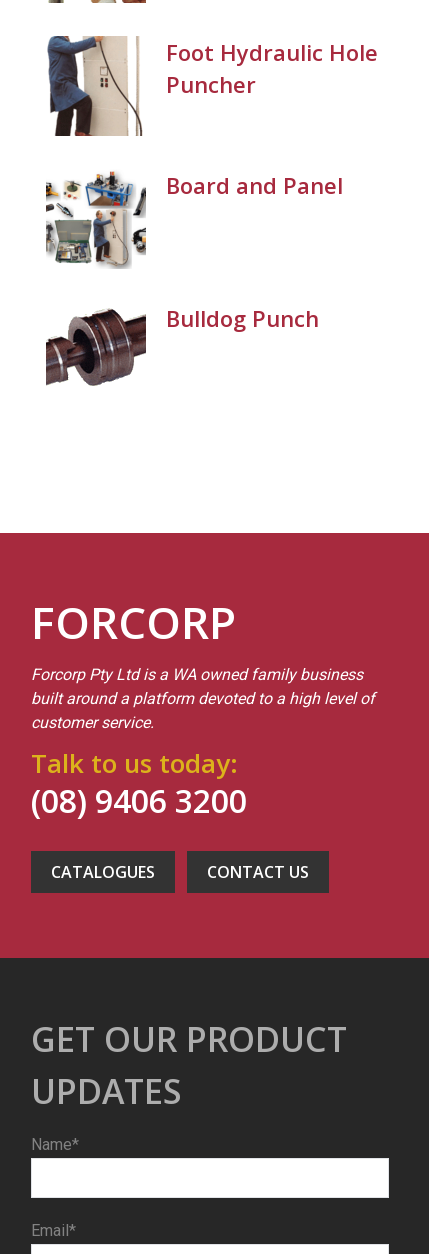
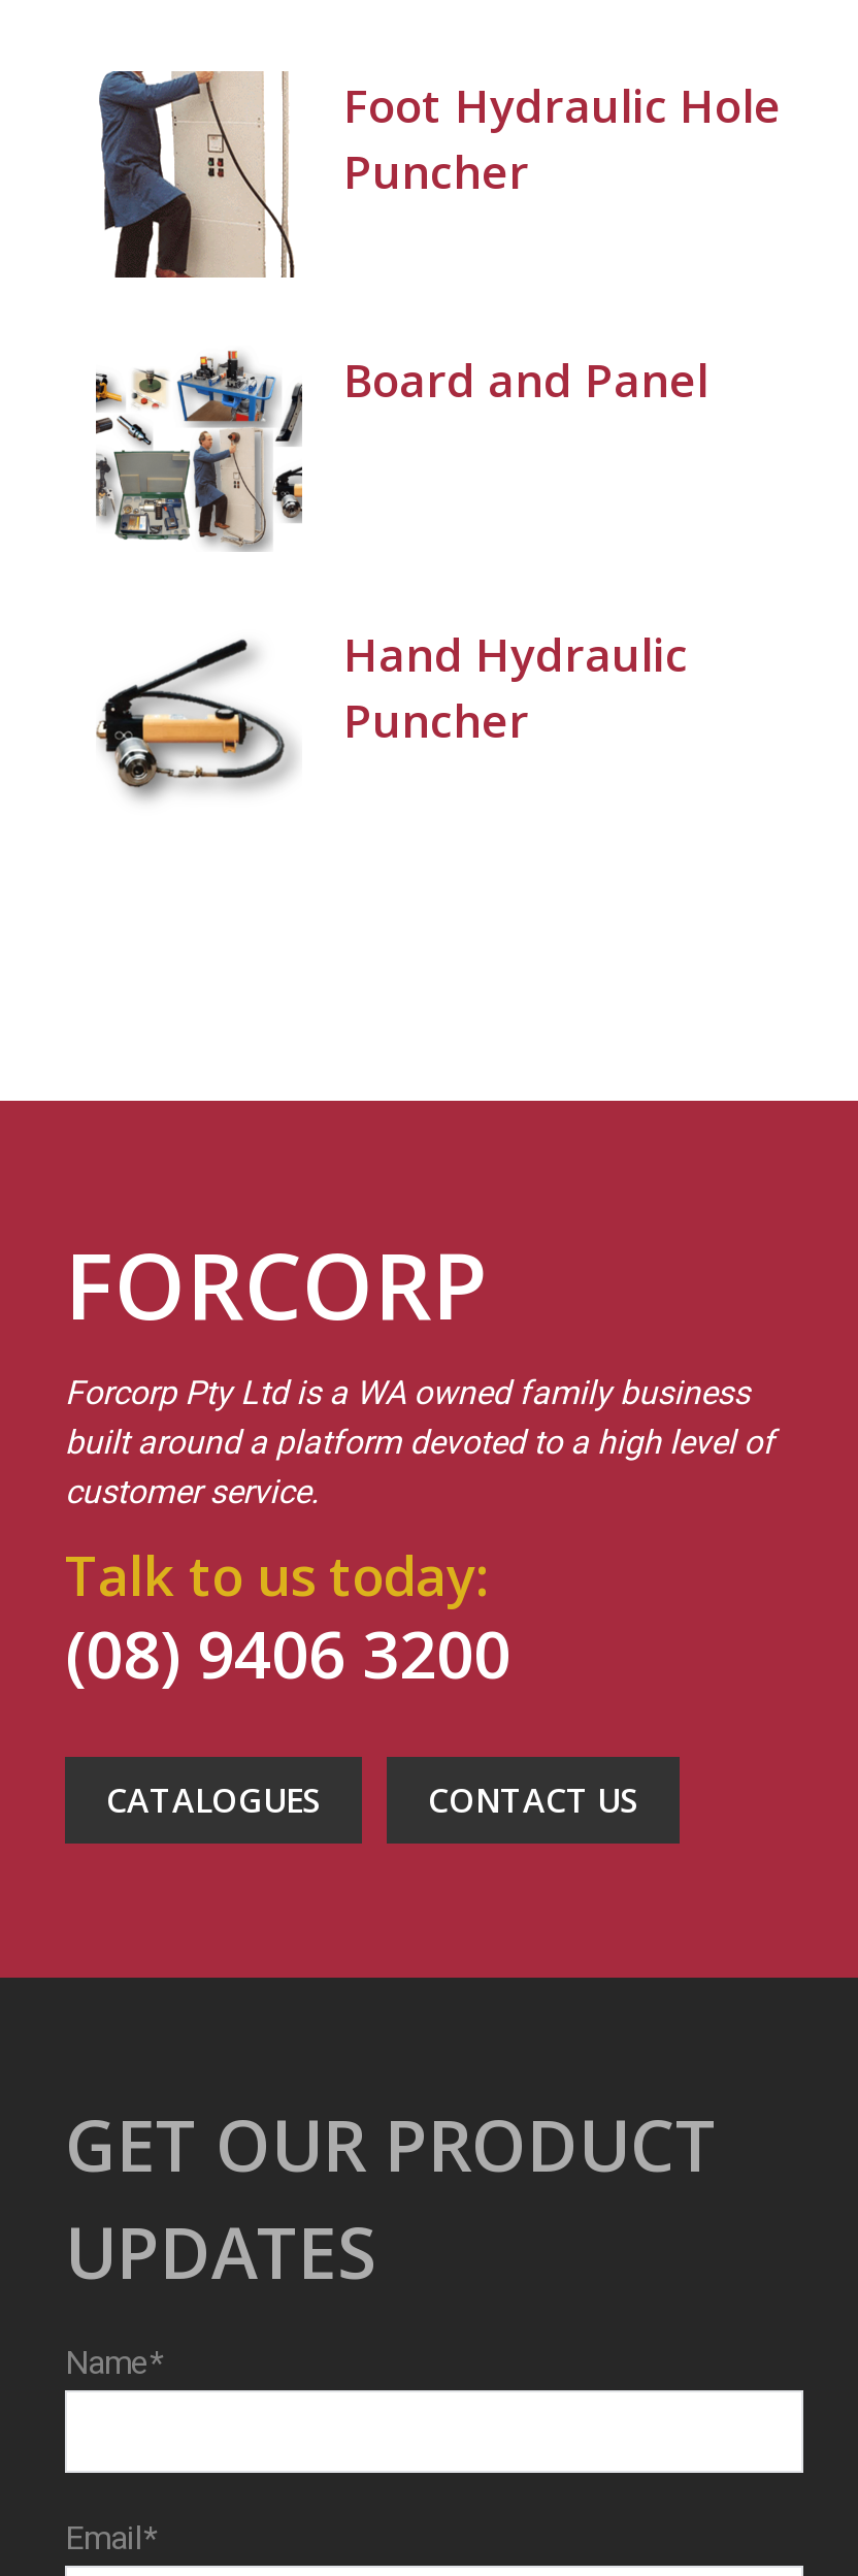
- [image]
- Bulldog Punch
+ [image]
+ Hand Hydraulic
+ Puncher
